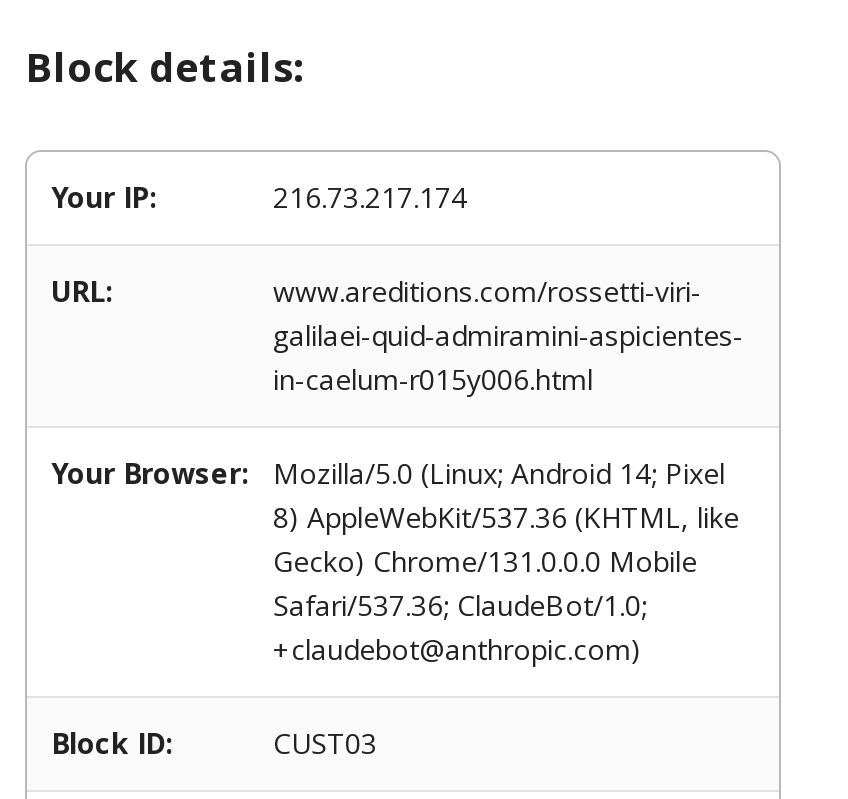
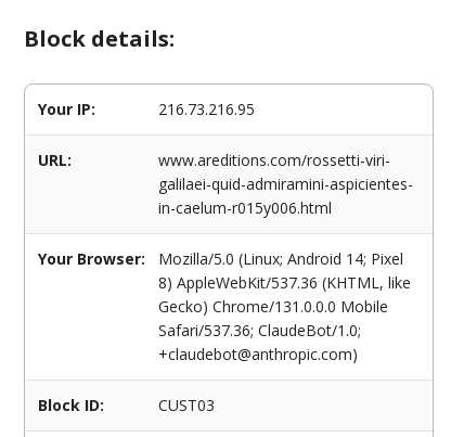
- 216.73.217.174
+ 216.73.216.95
